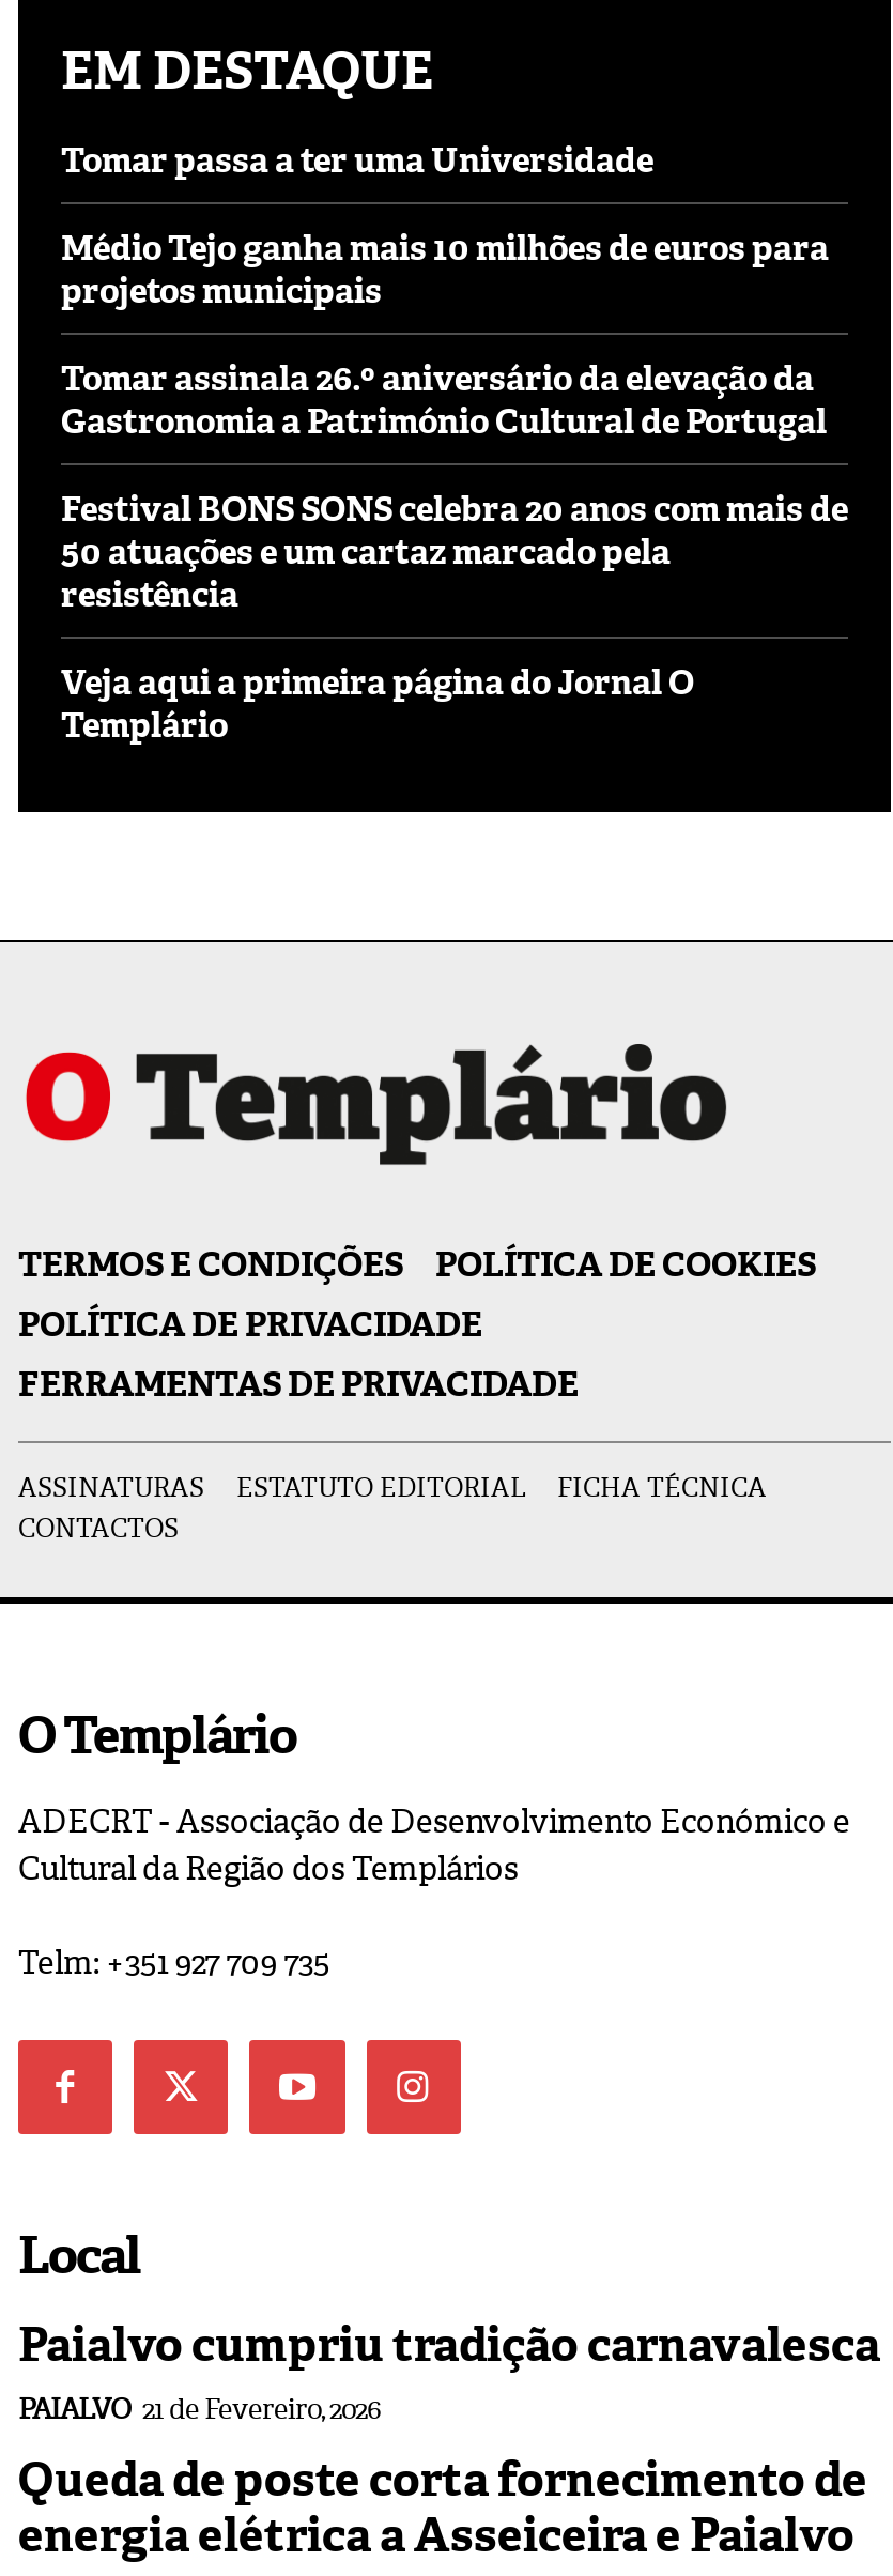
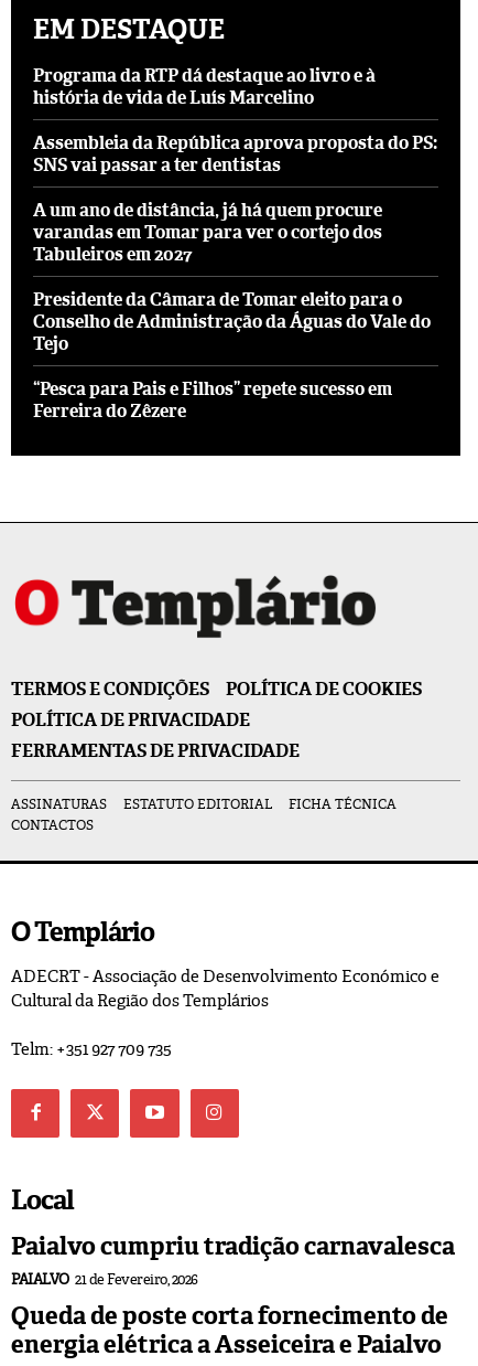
- Tomar passa a ter uma Universidade
+ Programa da RTP dá destaque ao livro e à
+ história de vida de Luís Marcelino

- Médio Tejo ganha mais 10 milhões de euros para
- projetos municipais
+ Assembleia da República aprova proposta do PS:
+ SNS vai passar a ter dentistas

- Tomar assinala 26.º aniversário da elevação da
- Gastronomia a Património Cultural de Portugal
+ A um ano de distância, já há quem procure
+ varandas em Tomar para ver o cortejo dos
+ Tabuleiros em 2027

- Festival BONS SONS celebra 20 anos com mais de
- 50 atuações e um cartaz marcado pela
- resistência
+ Presidente da Câmara de Tomar eleito para o
+ Conselho de Administração da Águas do Vale do
+ Tejo

- Veja aqui a primeira página do Jornal O
- Templário
+ “Pesca para Pais e Filhos” repete sucesso em
+ Ferreira do Zêzere
